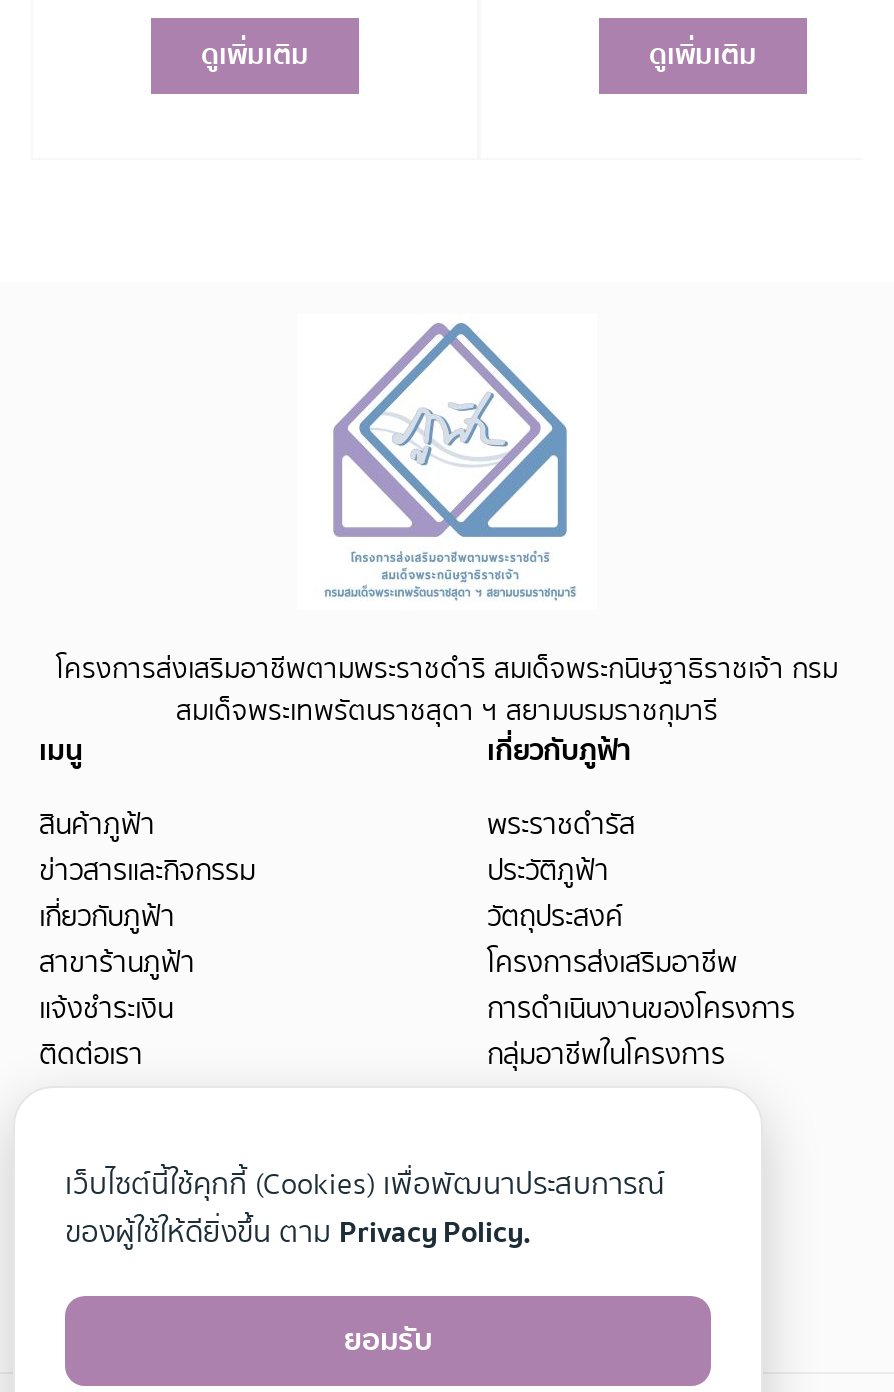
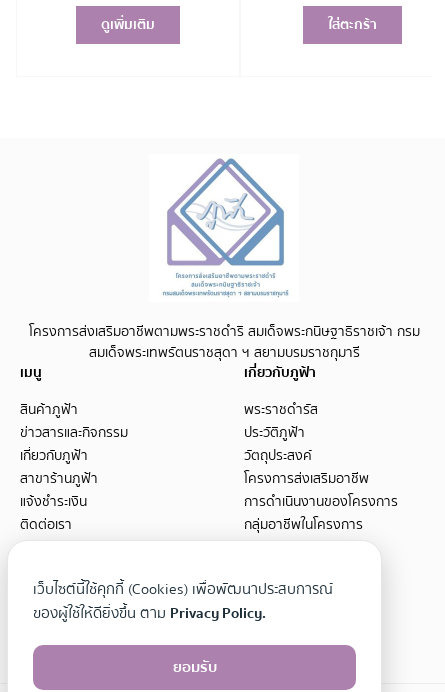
- ดูเพิ่มเติม
+ ใส่ตะกร้า
